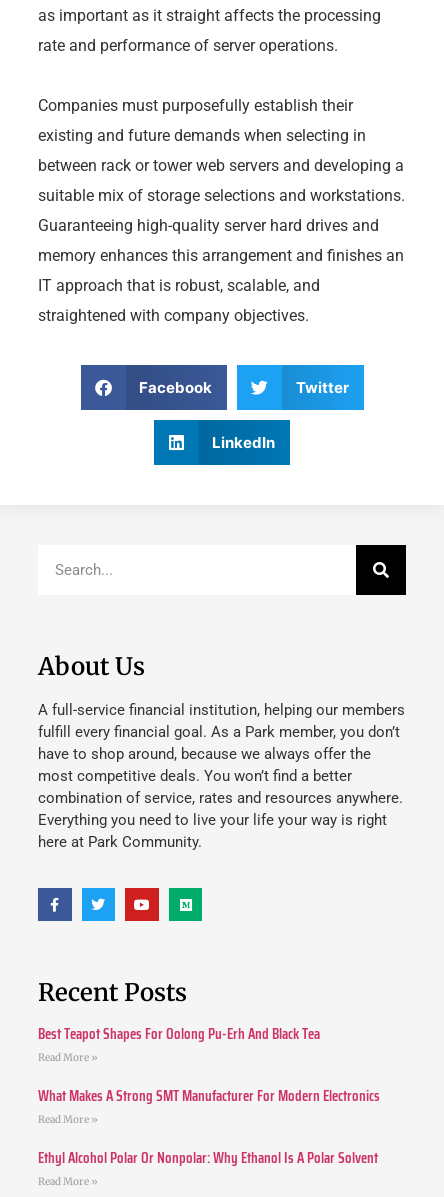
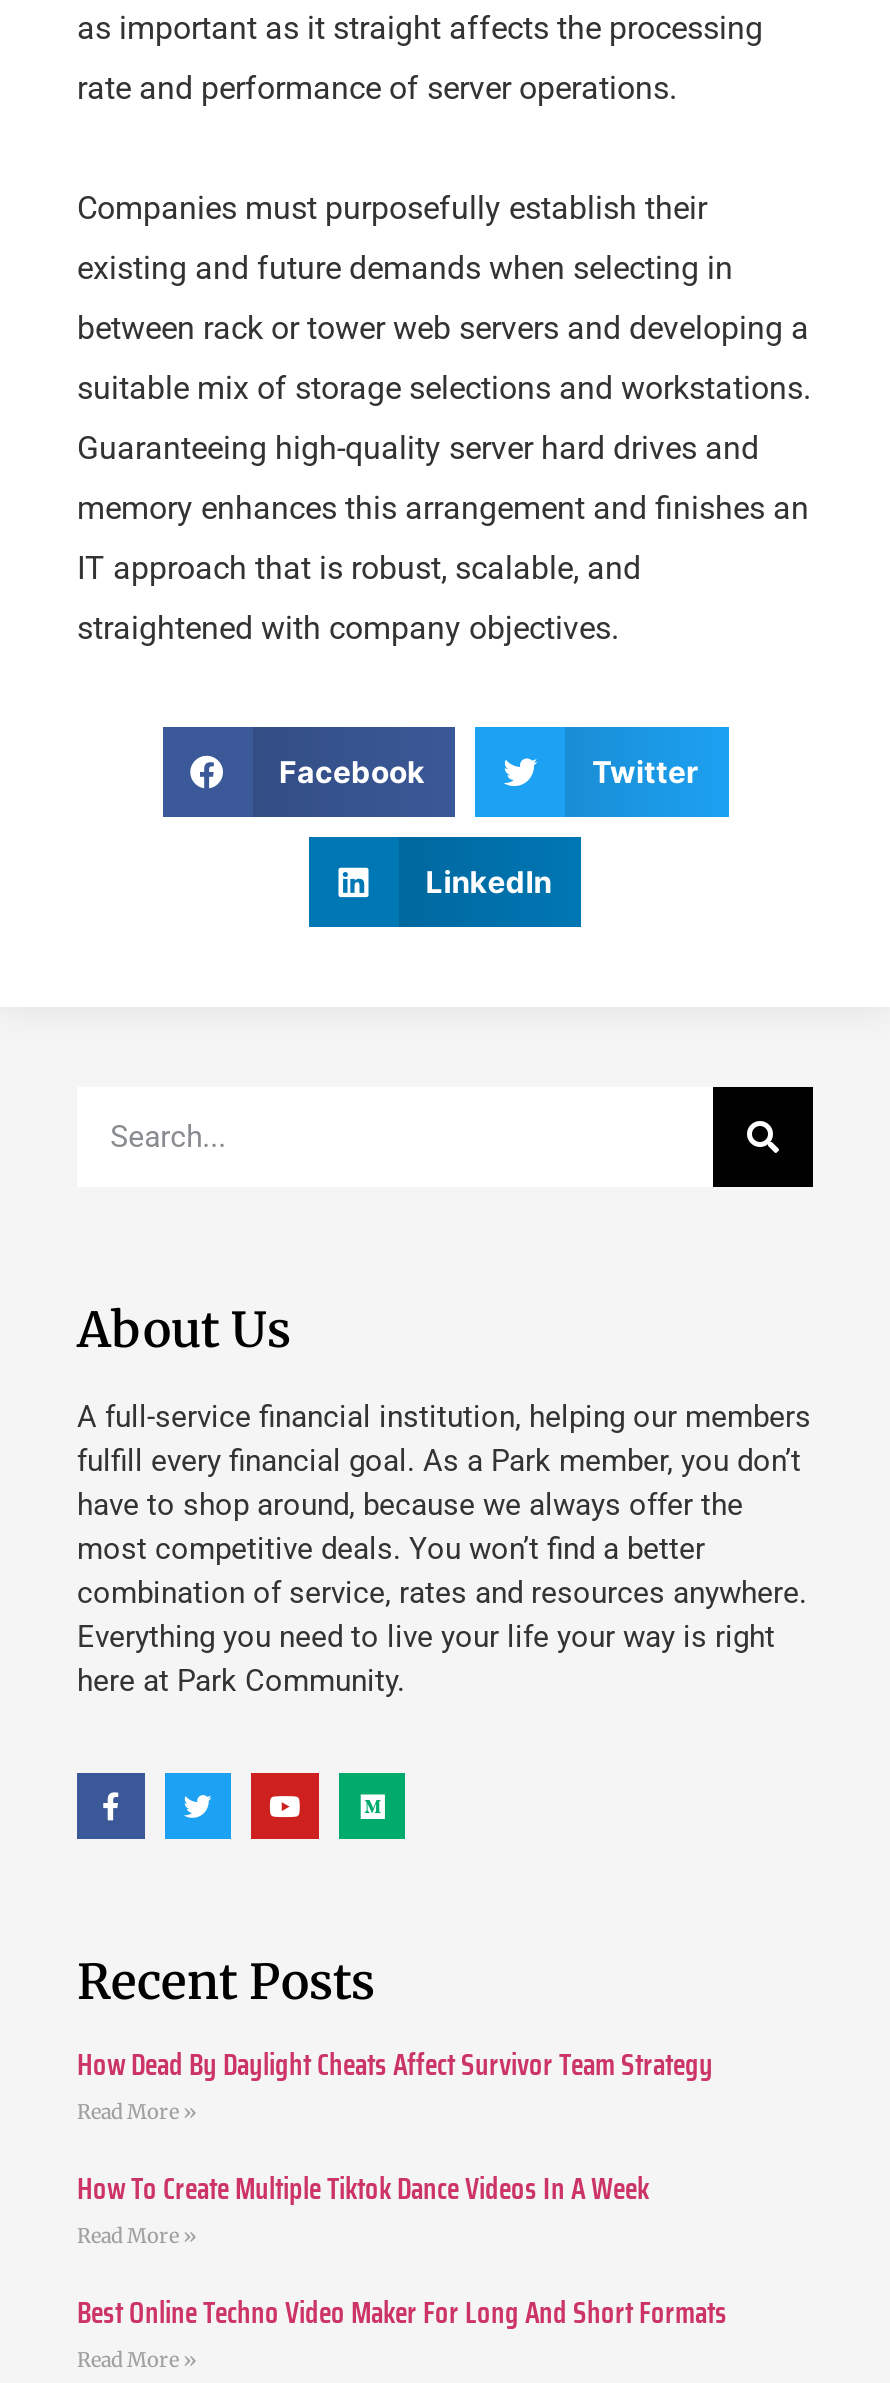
- Best Teapot Shapes For Oolong Pu-Erh And Black Tea
+ How Dead By Daylight Cheats Affect Survivor Team Strategy

- What Makes A Strong SMT Manufacturer For Modern Electronics
+ How To Create Multiple Tiktok Dance Videos In A Week

- Ethyl Alcohol Polar Or Nonpolar: Why Ethanol Is A Polar Solvent
+ Best Online Techno Video Maker For Long And Short Formats
